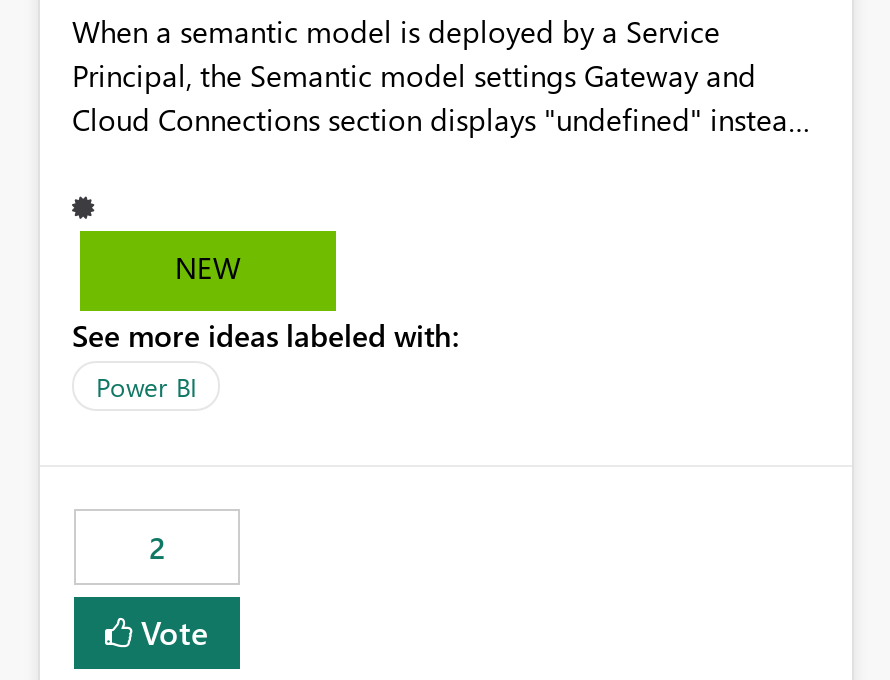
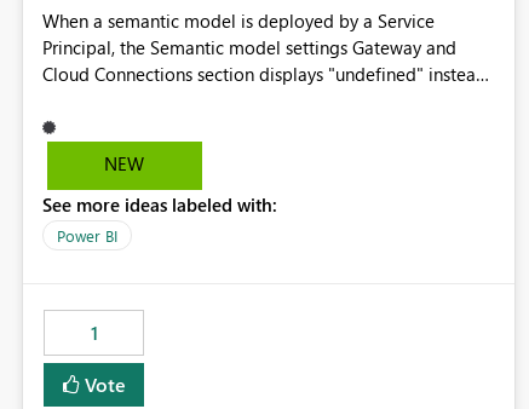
- 2
+ 1
